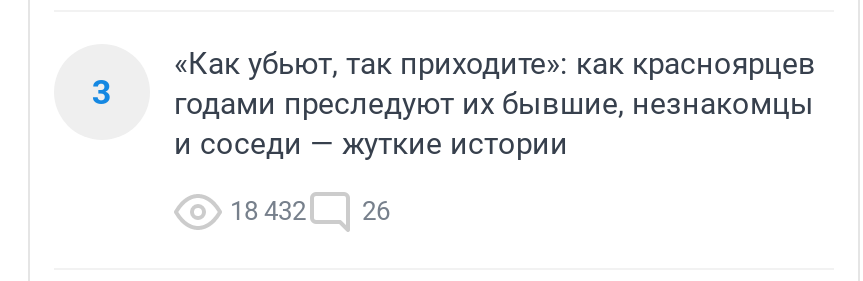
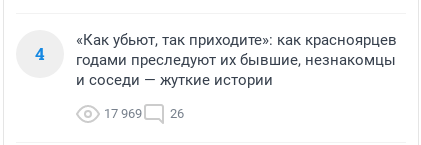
- 3 годами преследуют их бывшие, незнакомцы
+ 4 годами преследуют их бывшие, незнакомцы

- 18 432 26
+ 17 969 26
